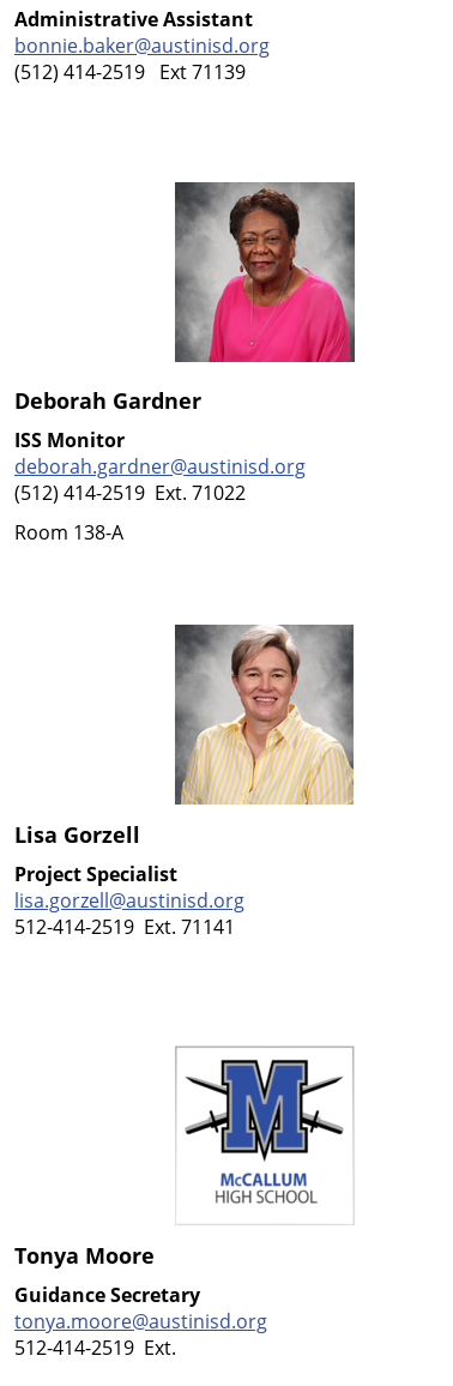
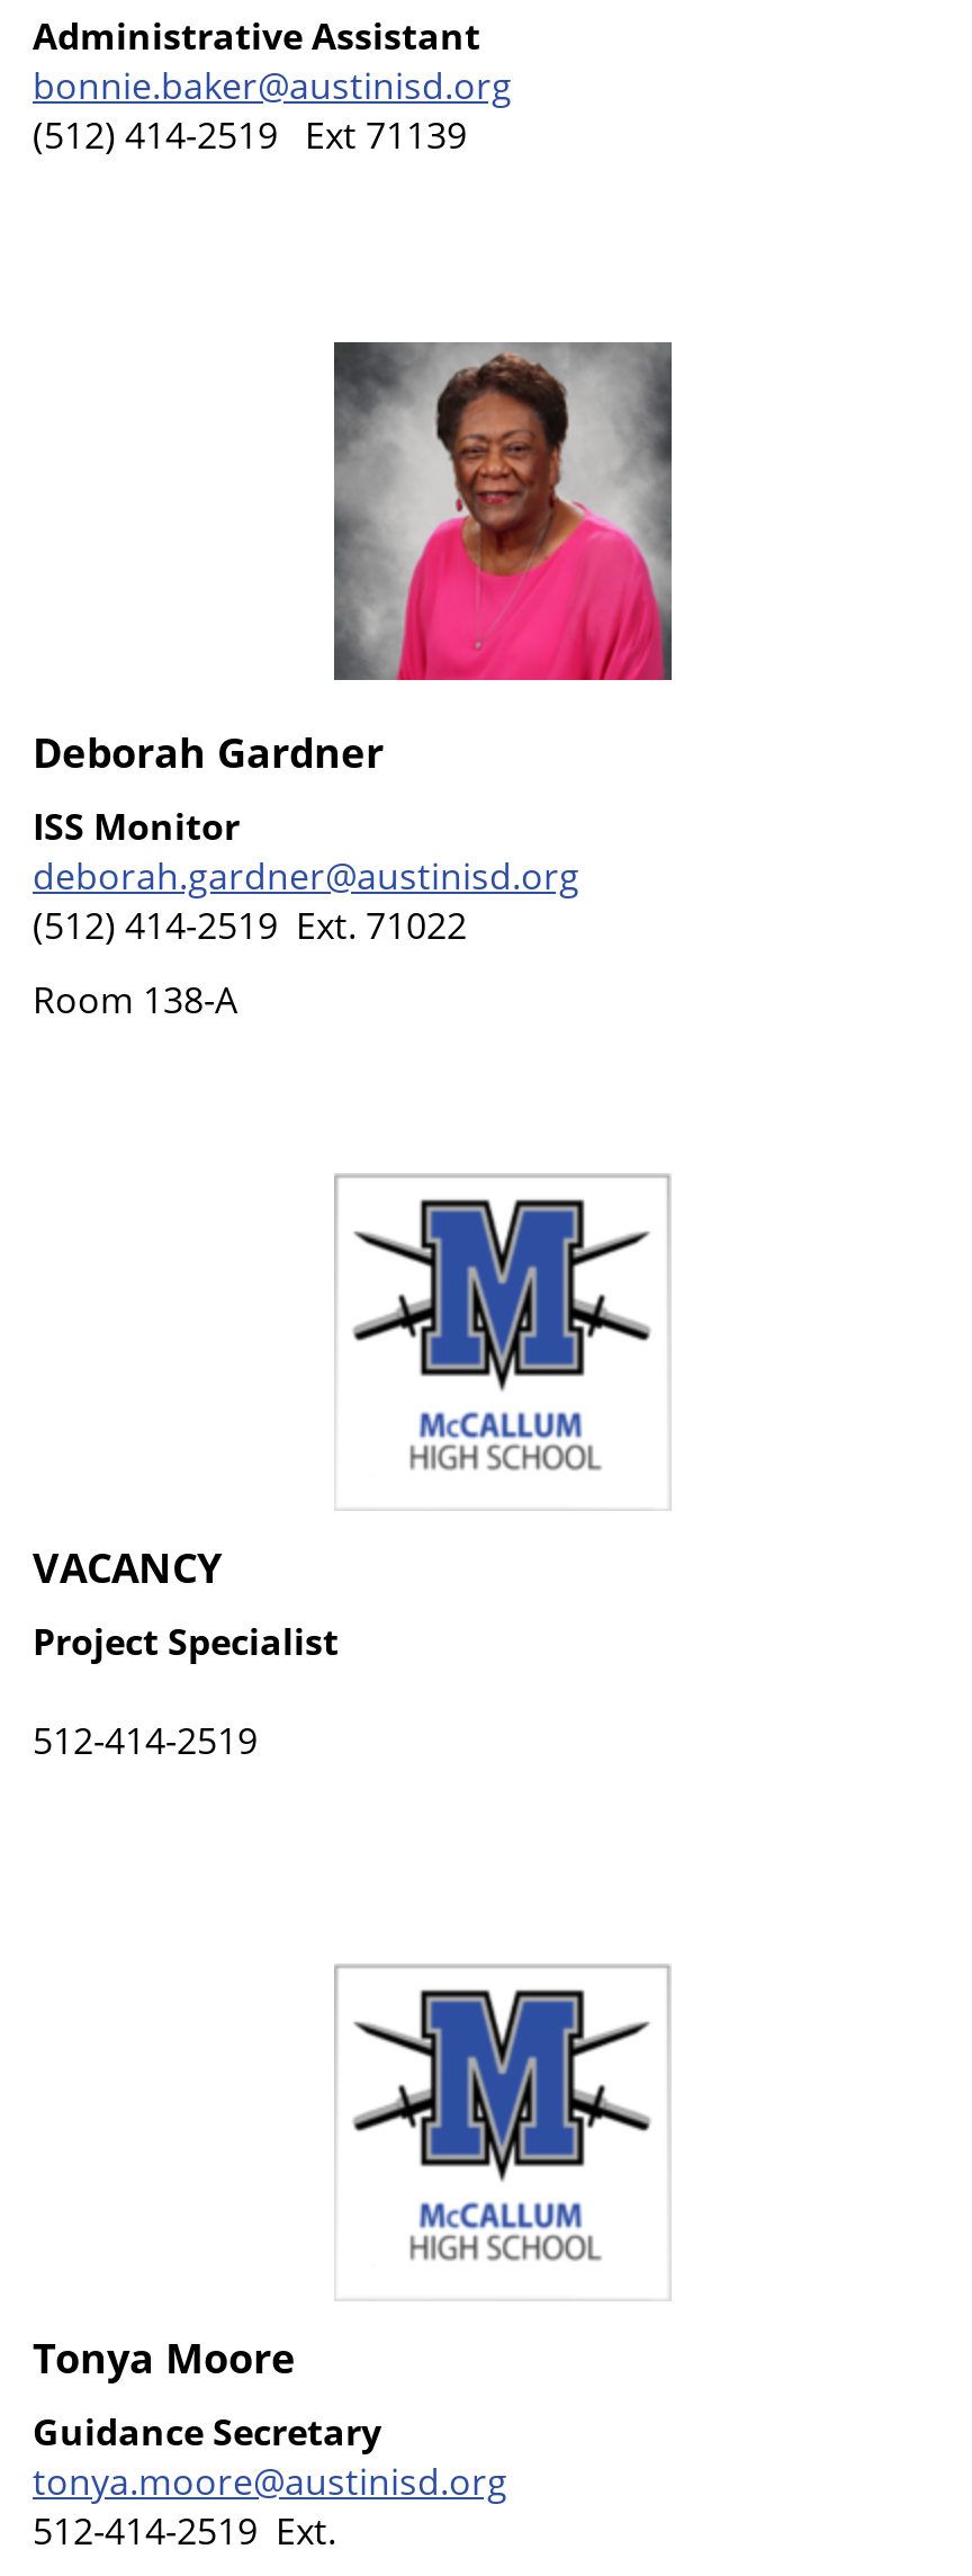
- [image]
+ [image]

- Lisa Gorzell
+ VACANCY

- lisa.gorzell@austinisd.org
- 512-414-2519 Ext. 71141
+ 512-414-2519
